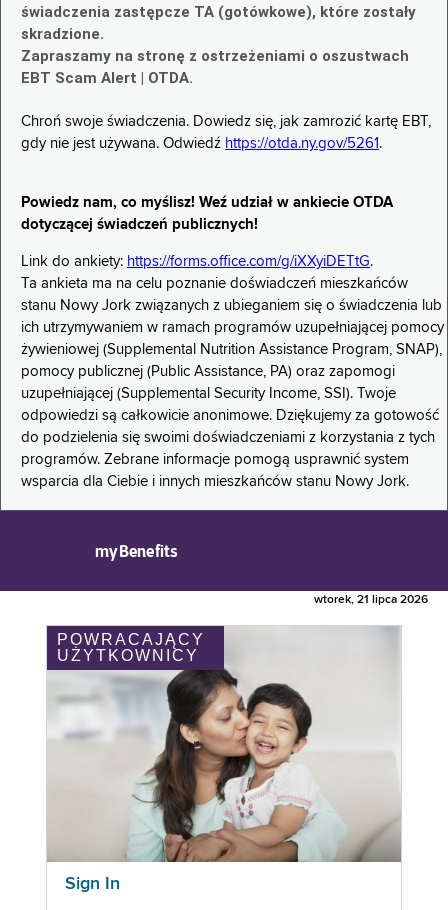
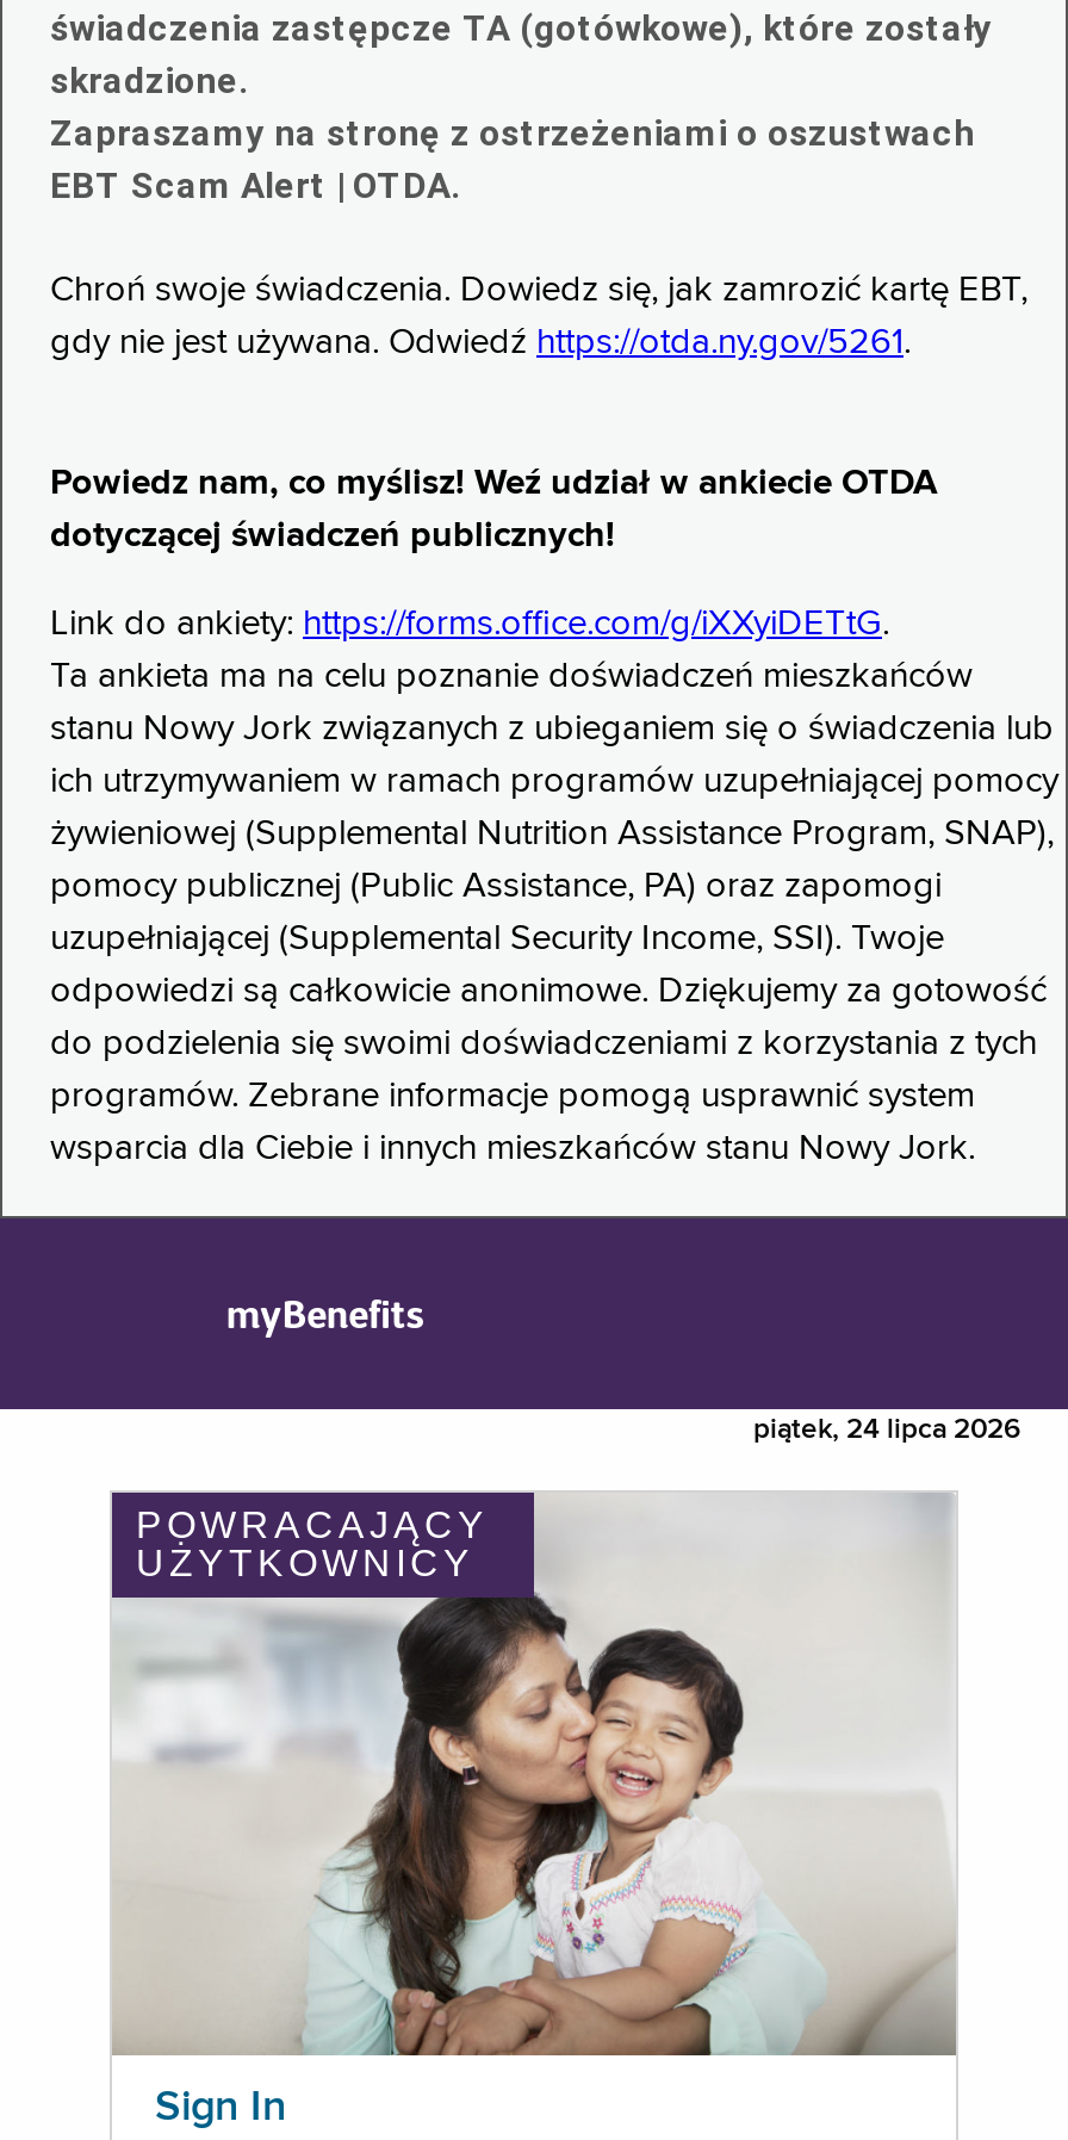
- wtorek, 21 lipca 2026
+ piątek, 24 lipca 2026
